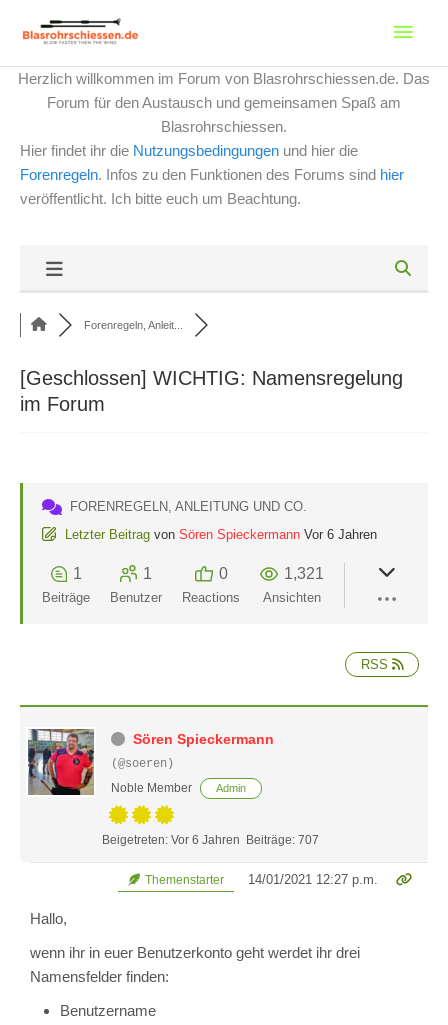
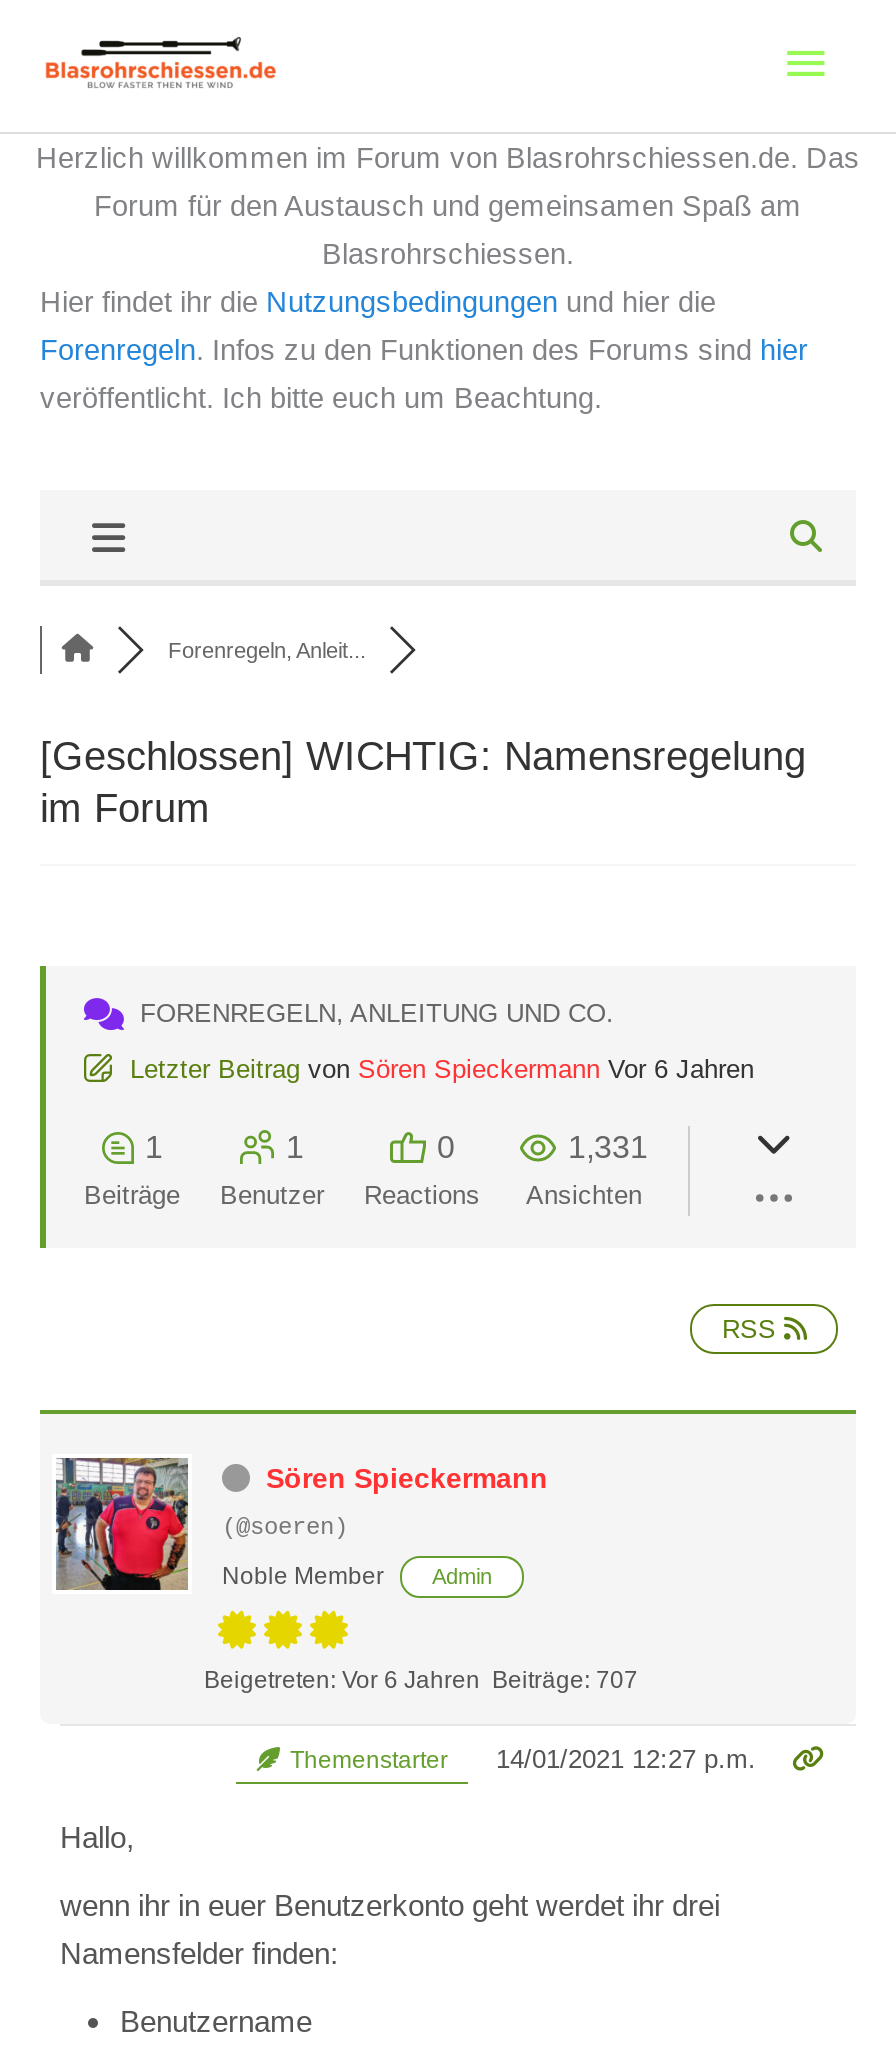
- 1,321
+ 1,331
